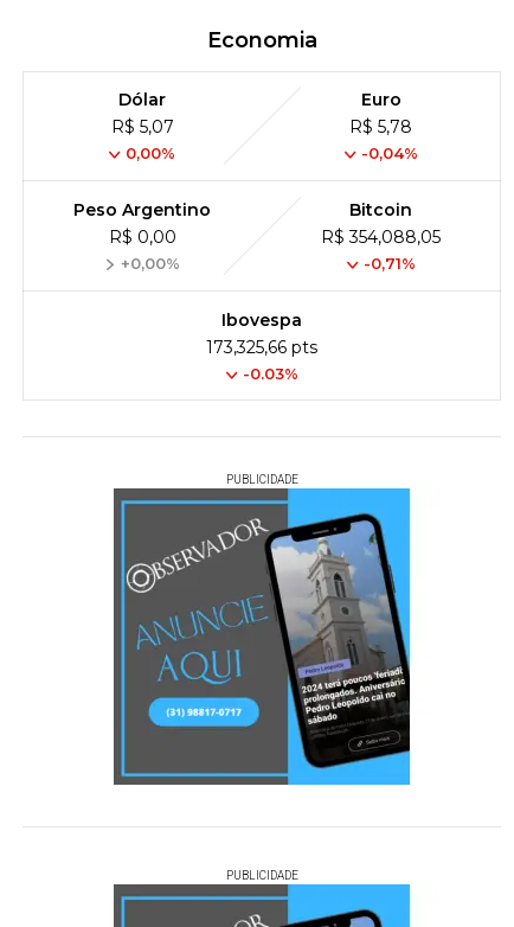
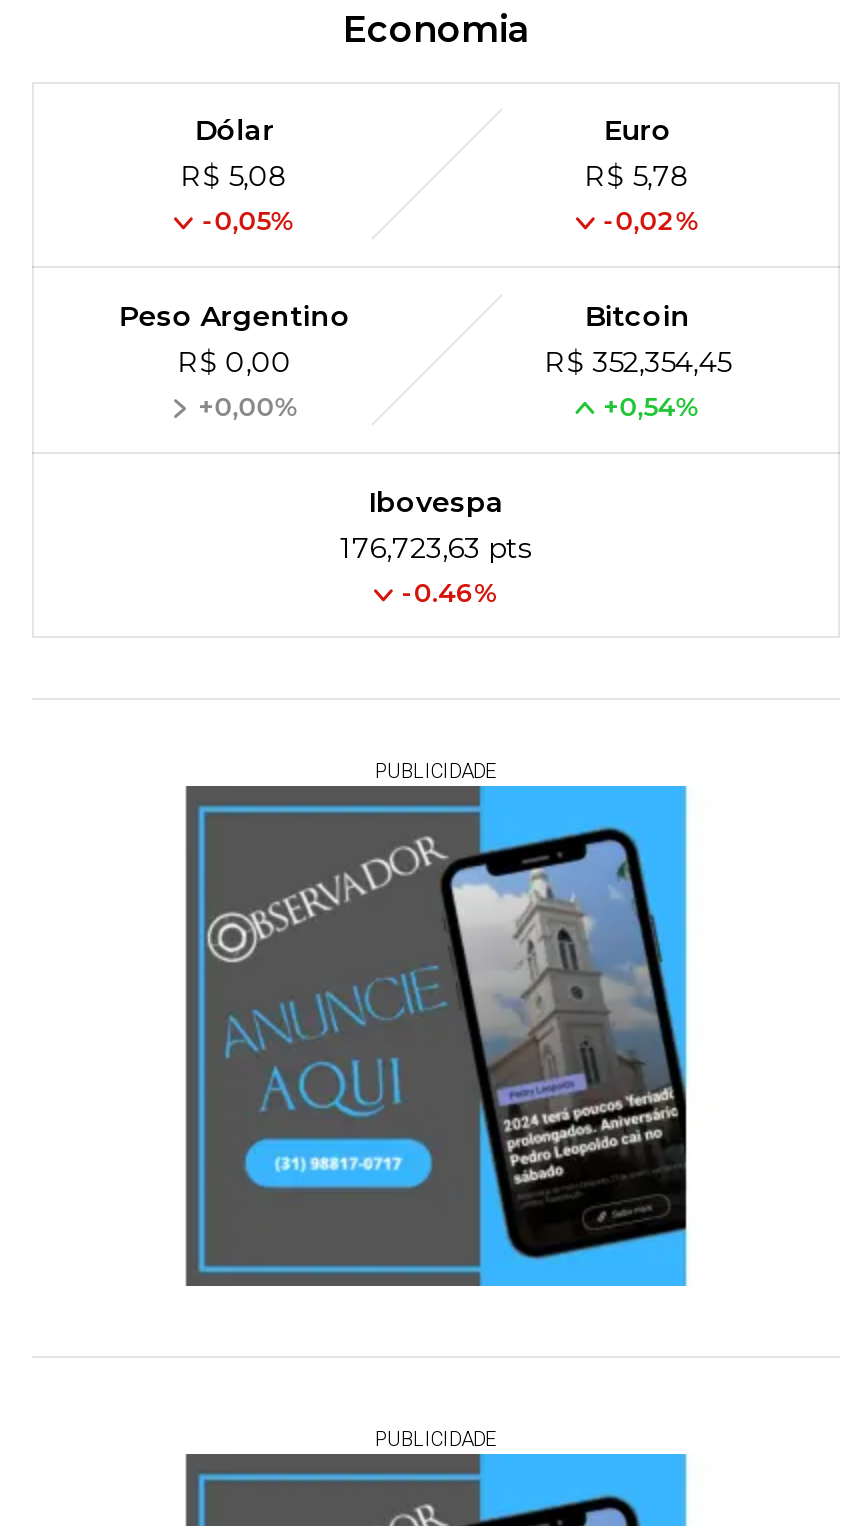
- R$ 5,07
+ R$ 5,08

- 0,00%
+ -0,05%

- -0,04%
+ -0,02%

- R$ 354,088,05
+ R$ 352,354,45

- -0,71%
+ +0,54%

- 173,325,66 pts
+ 176,723,63 pts

- -0.03%
+ -0.46%
